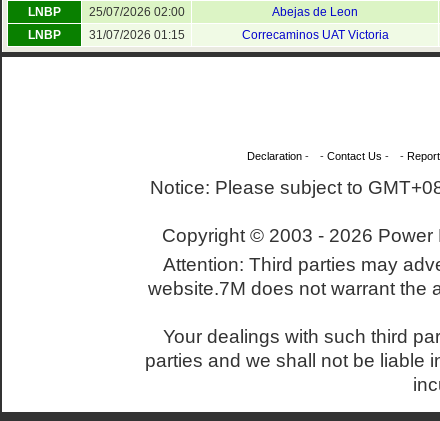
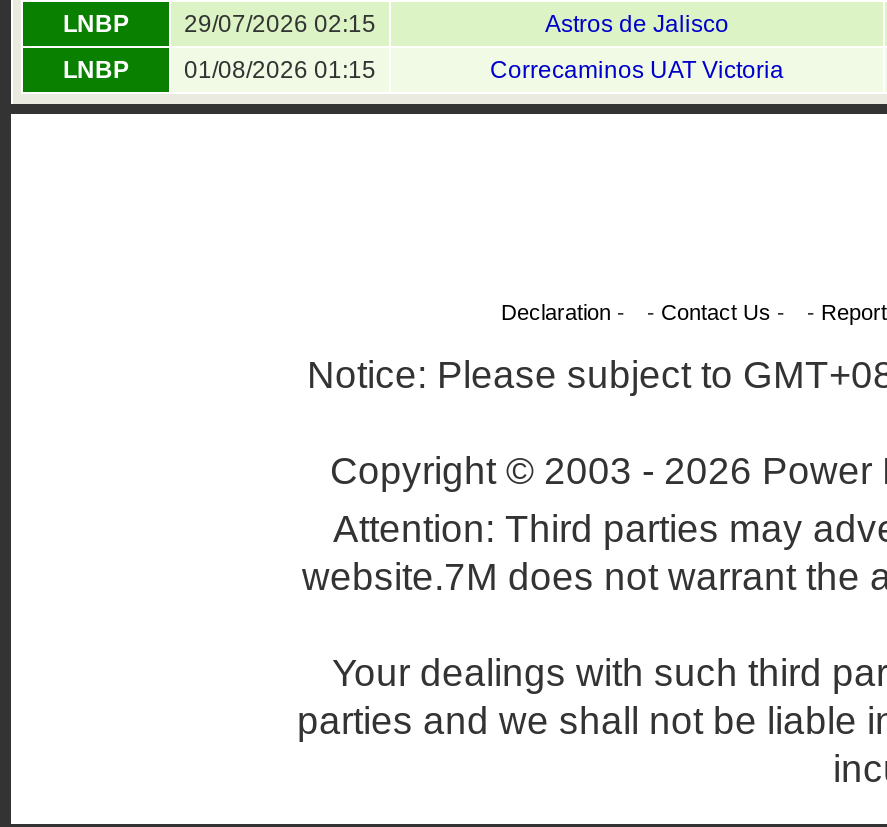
- LNBP 25/07/2026 02:00
+ LNBP 29/07/2026 02:15

- Abejas de Leon
+ Astros de Jalisco

- LNBP 31/07/2026 01:15
+ LNBP 01/08/2026 01:15
